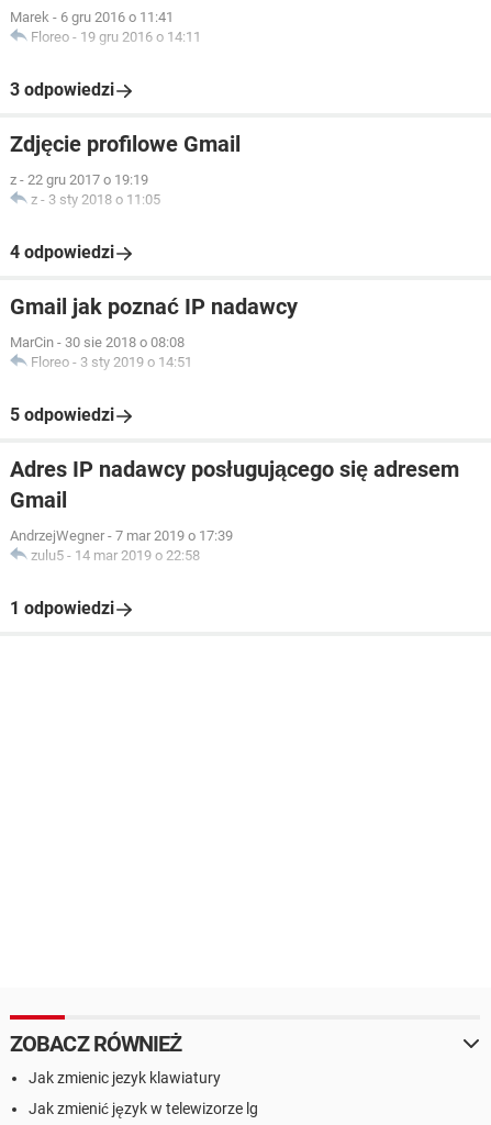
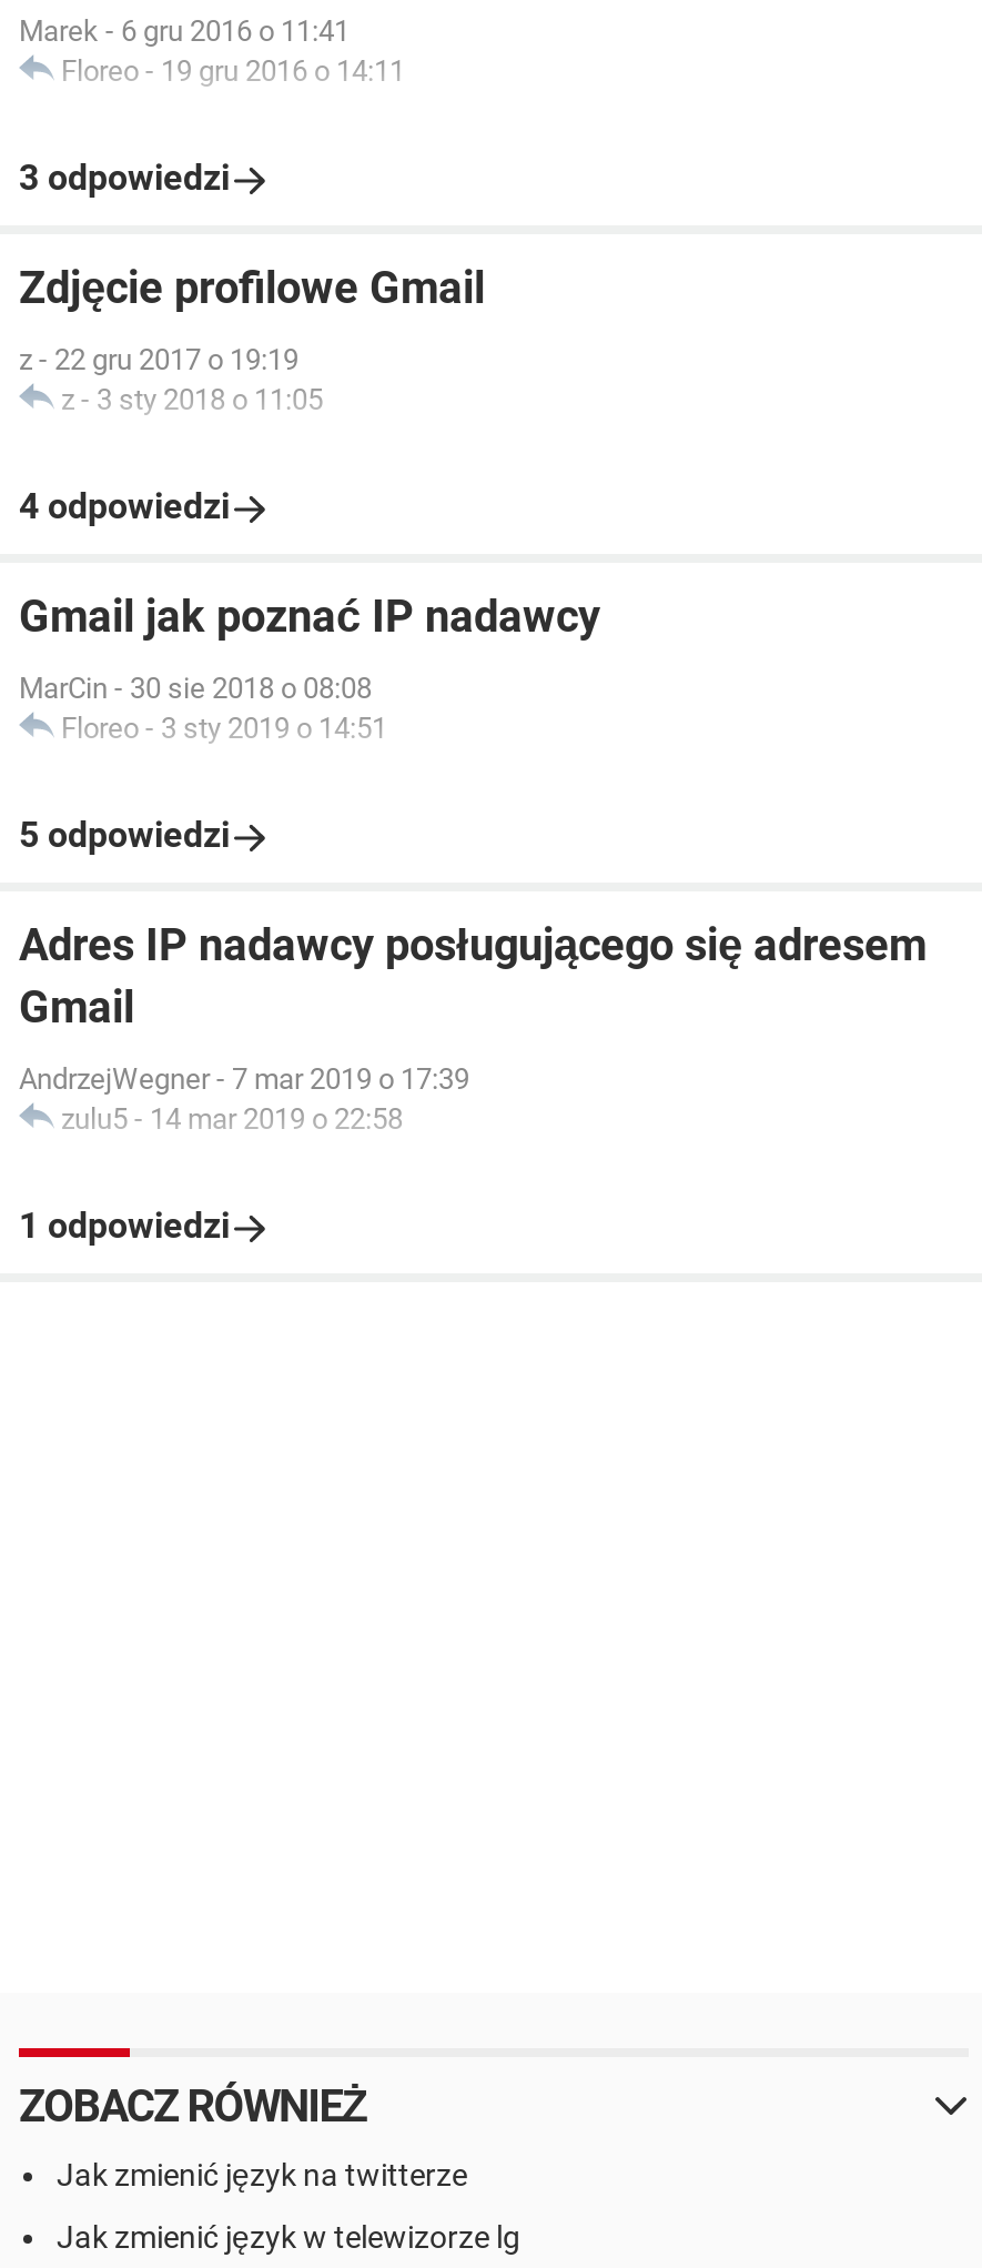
- Jak zmienic jezyk klawiatury
+ Jak zmienić język na twitterze
